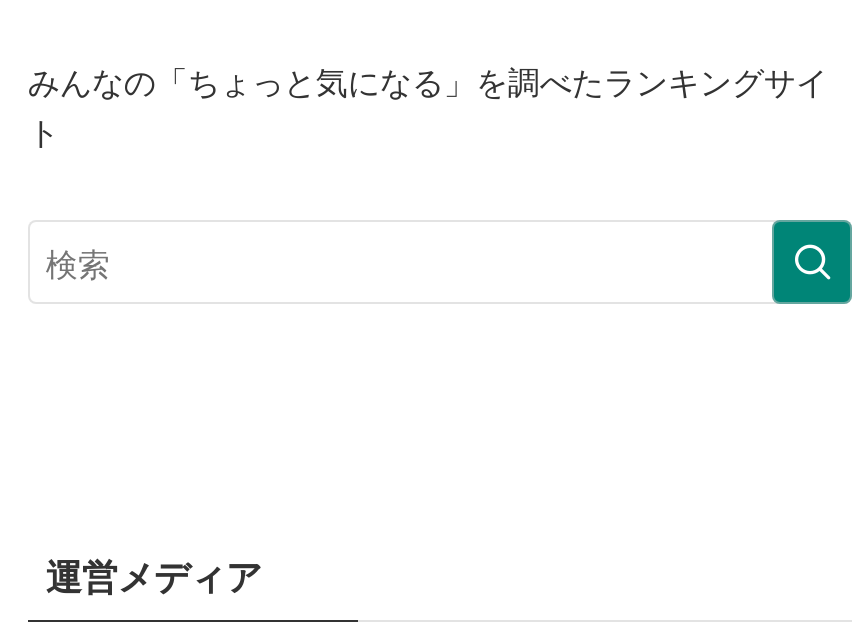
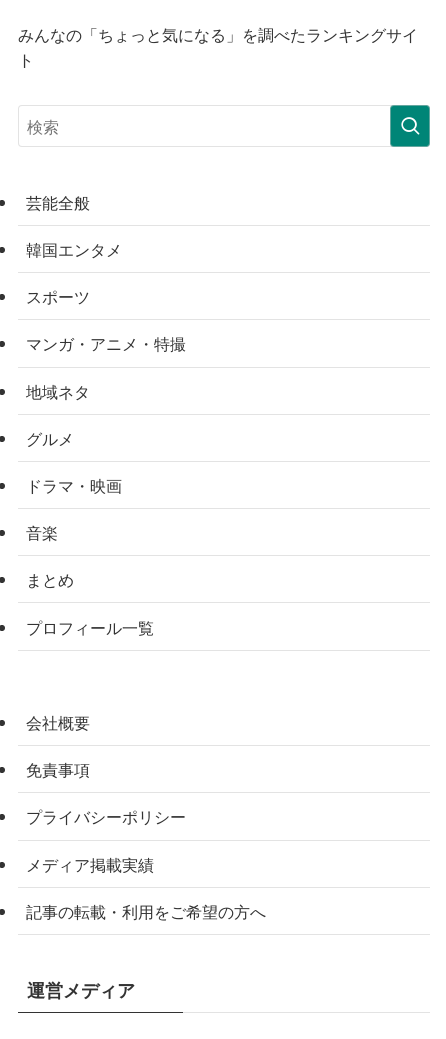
+ 芸能全般
+ 韓国エンタメ
+ スポーツ
+ マンガ・アニメ・特撮
+ 地域ネタ
+ グルメ
+ ドラマ・映画
+ 音楽
+ まとめ
+ プロフィール一覧

+ 会社概要
+ 免責事項
+ プライバシーポリシー
+ メディア掲載実績
+ 記事の転載・利用をご希望の方へ
